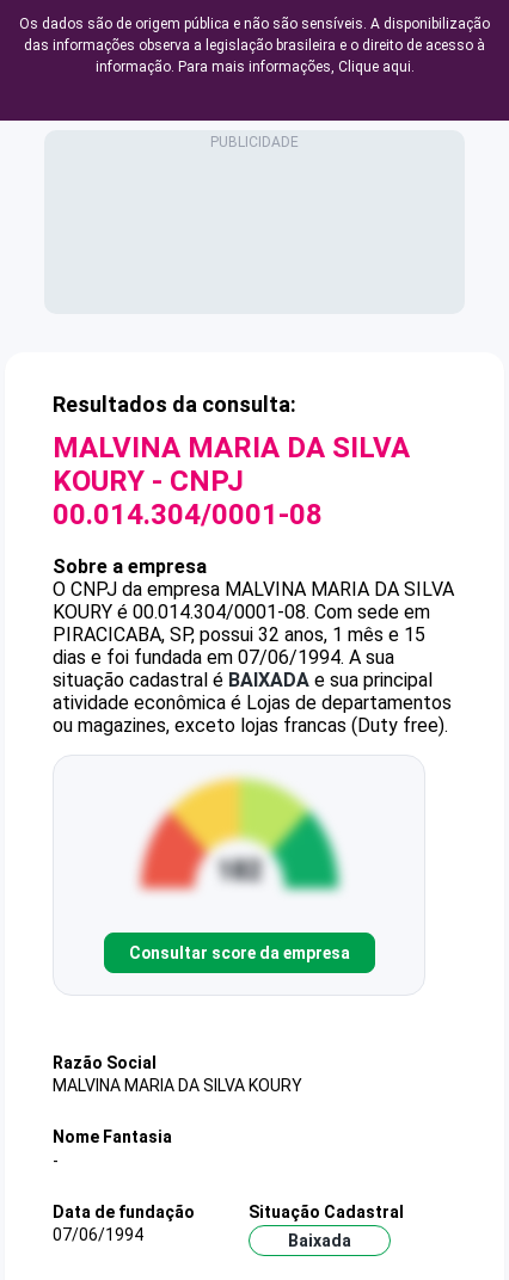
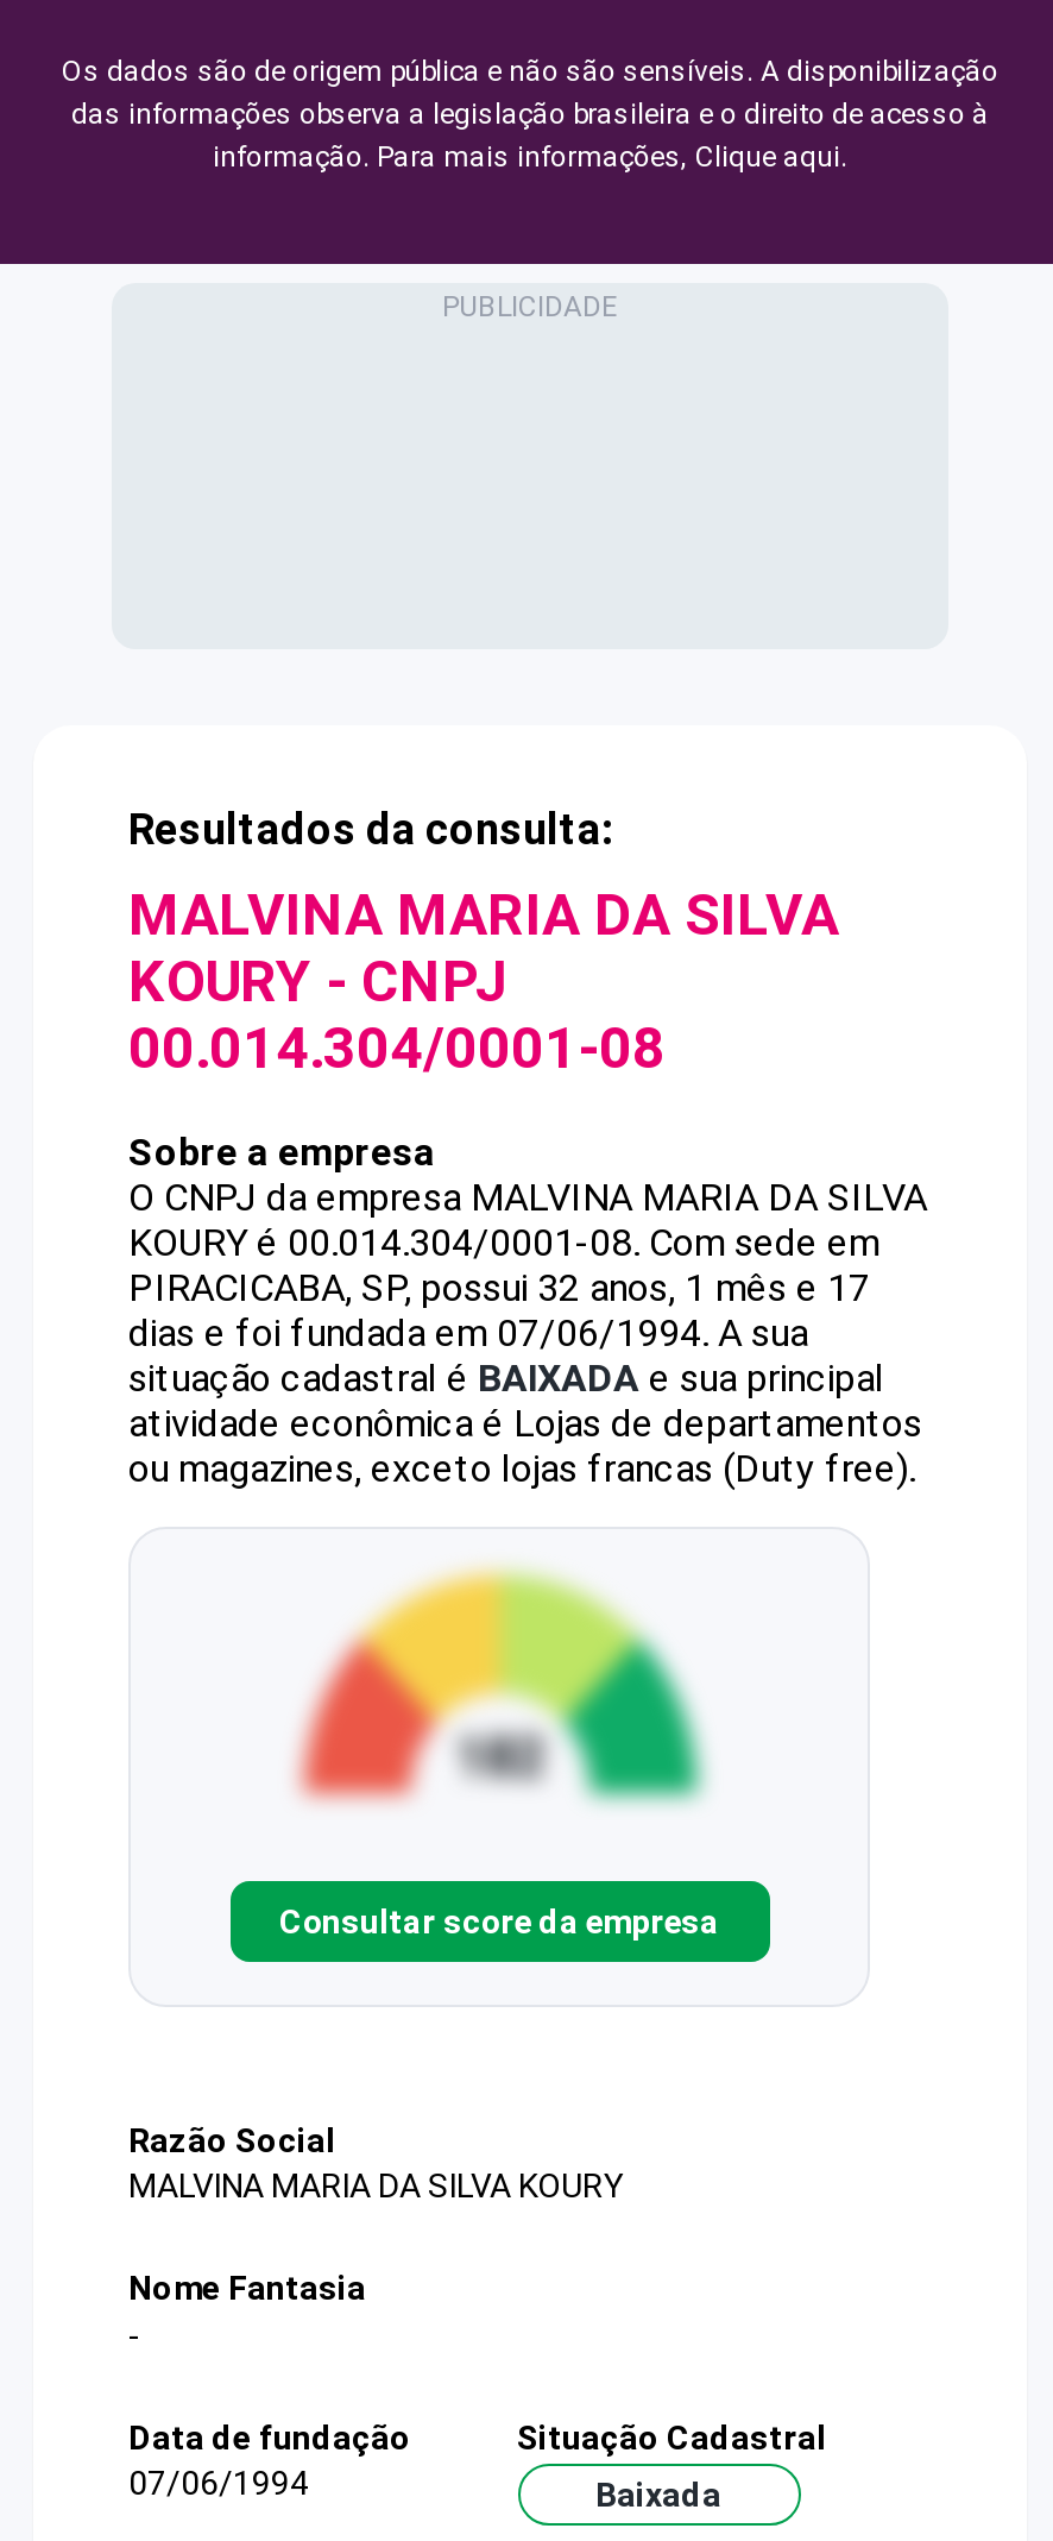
- PIRACICABA, SP, possui 32 anos, 1 mês e 15
+ PIRACICABA, SP, possui 32 anos, 1 mês e 17
